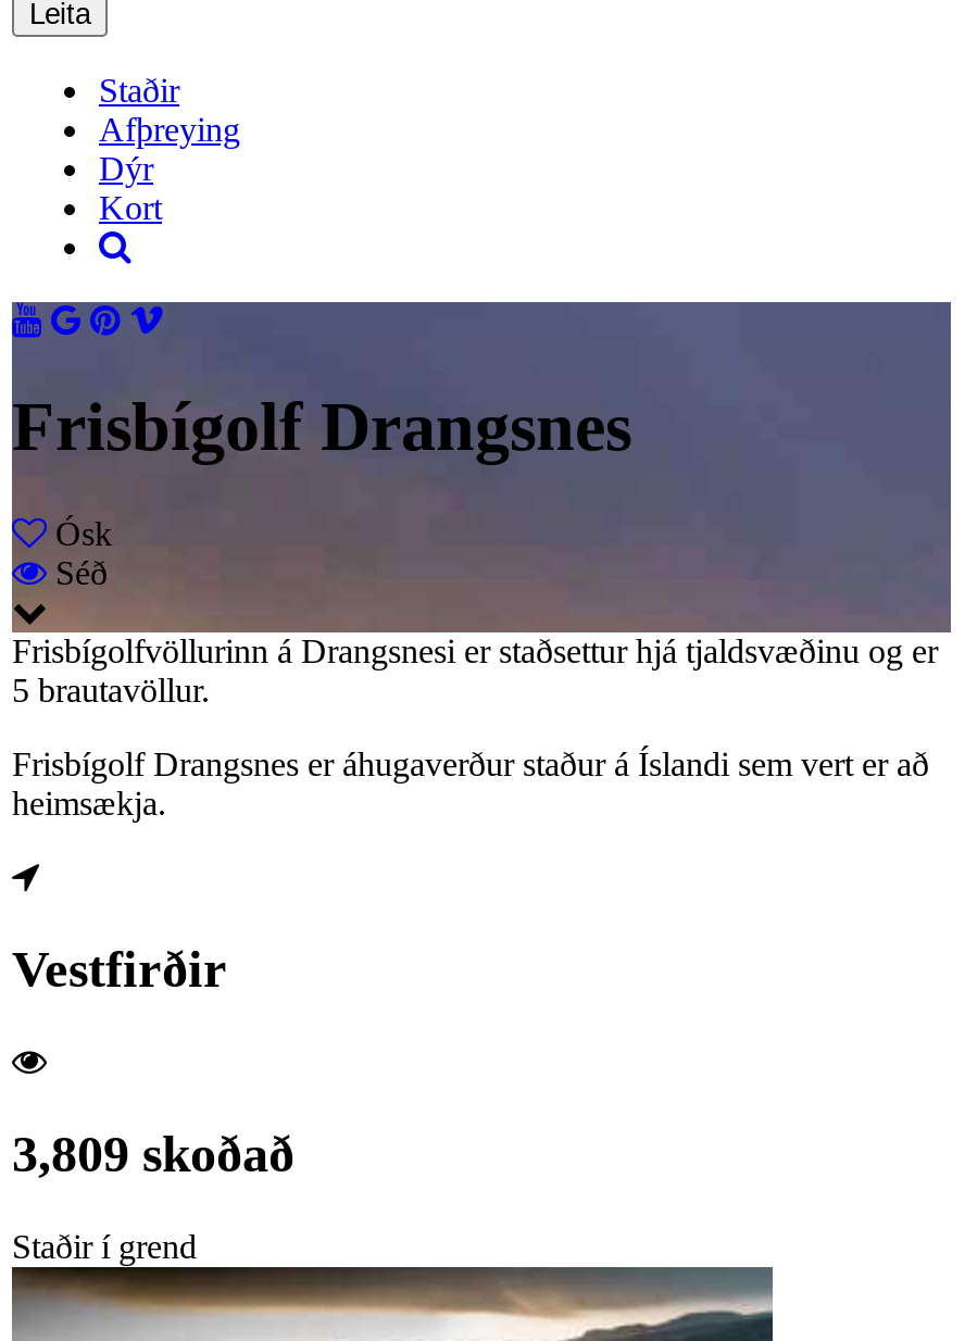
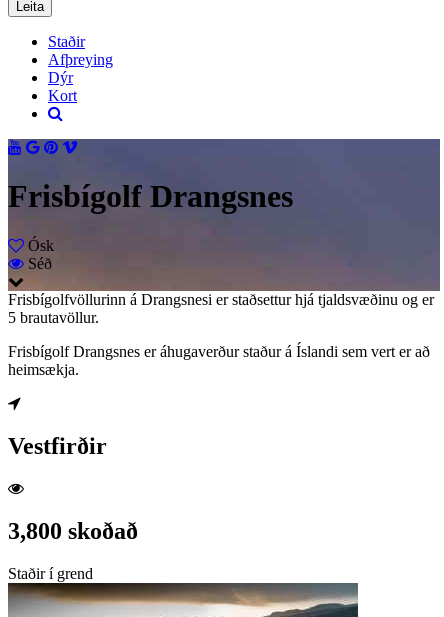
- 3,809 skoðað
+ 3,800 skoðað
